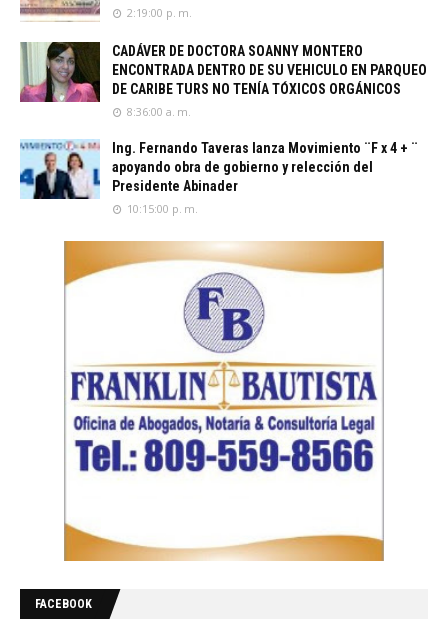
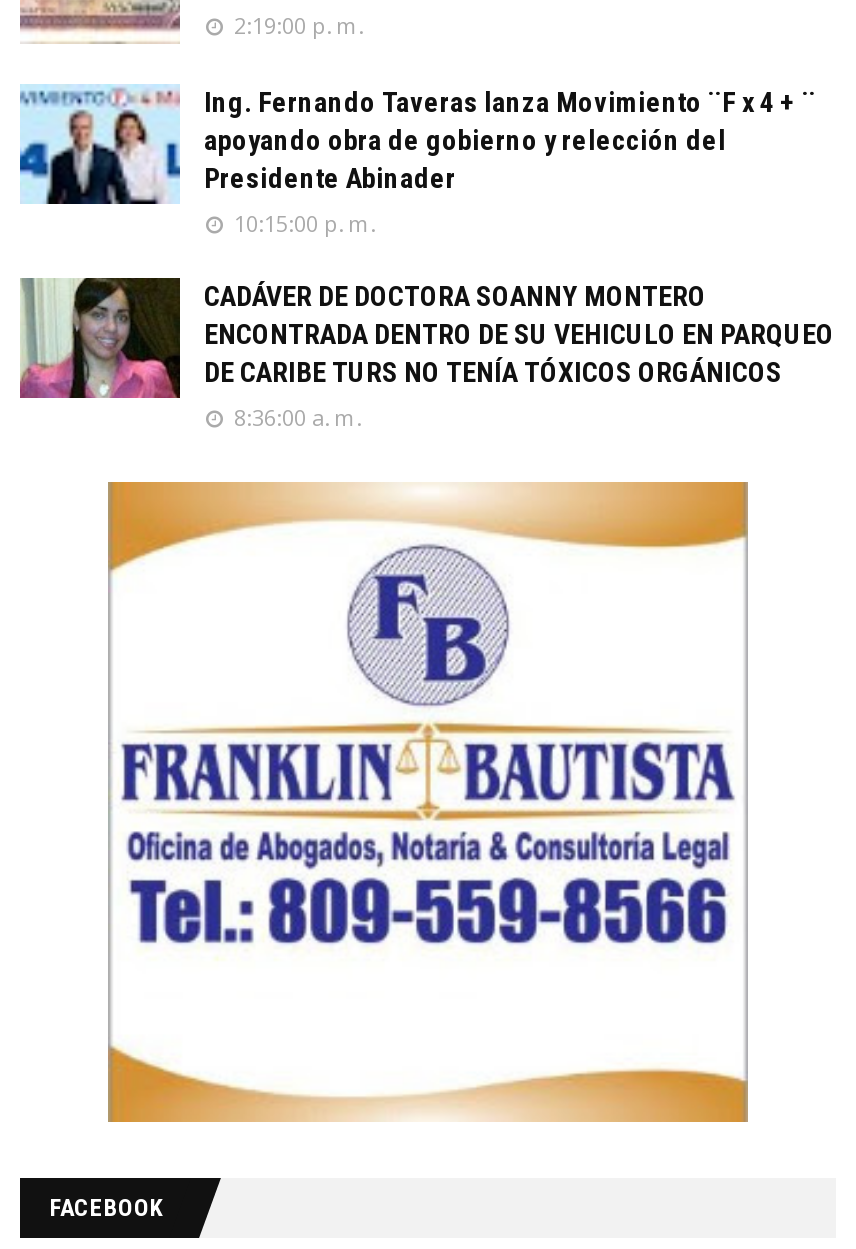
moved down: [image] | CADÁVER DE DOCTORA SOANNY MONTERO | ENCONTRADA DENTRO DE SU VEHICULO EN PARQUEO | DE CARIBE TURS NO TENÍA TÓXICOS ORGÁNICOS | 8:36:00 a. m.

moved up: [image] | Ing. Fernando Taveras lanza Movimiento ¨F x 4 + ¨ | apoyando obra de gobierno y relección del | Presidente Abinader | 10:15:00 p. m.
